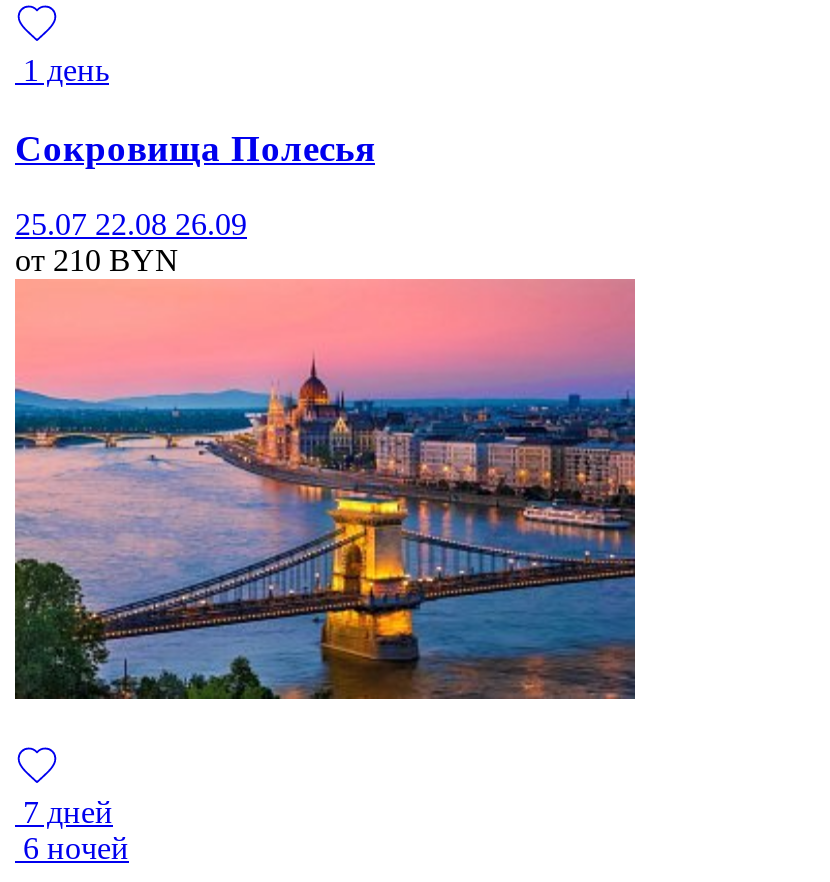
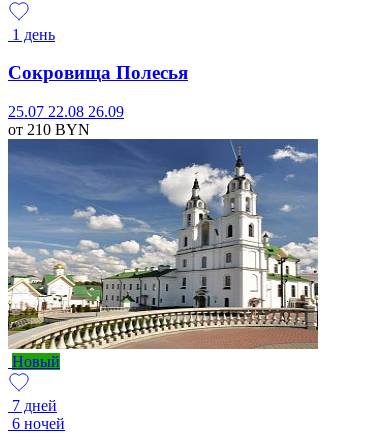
- [image]
+ [image]

+ Новый
